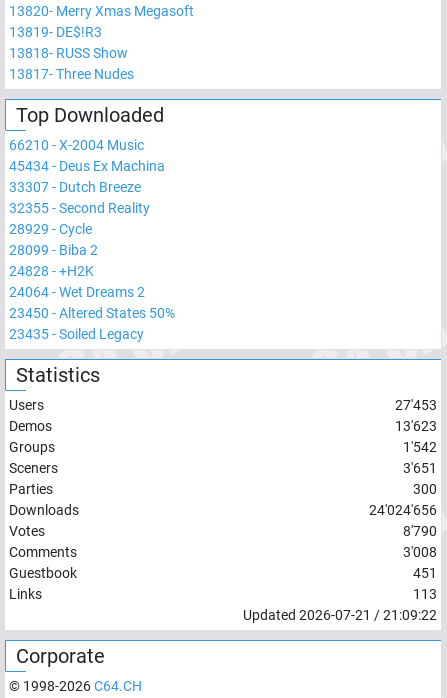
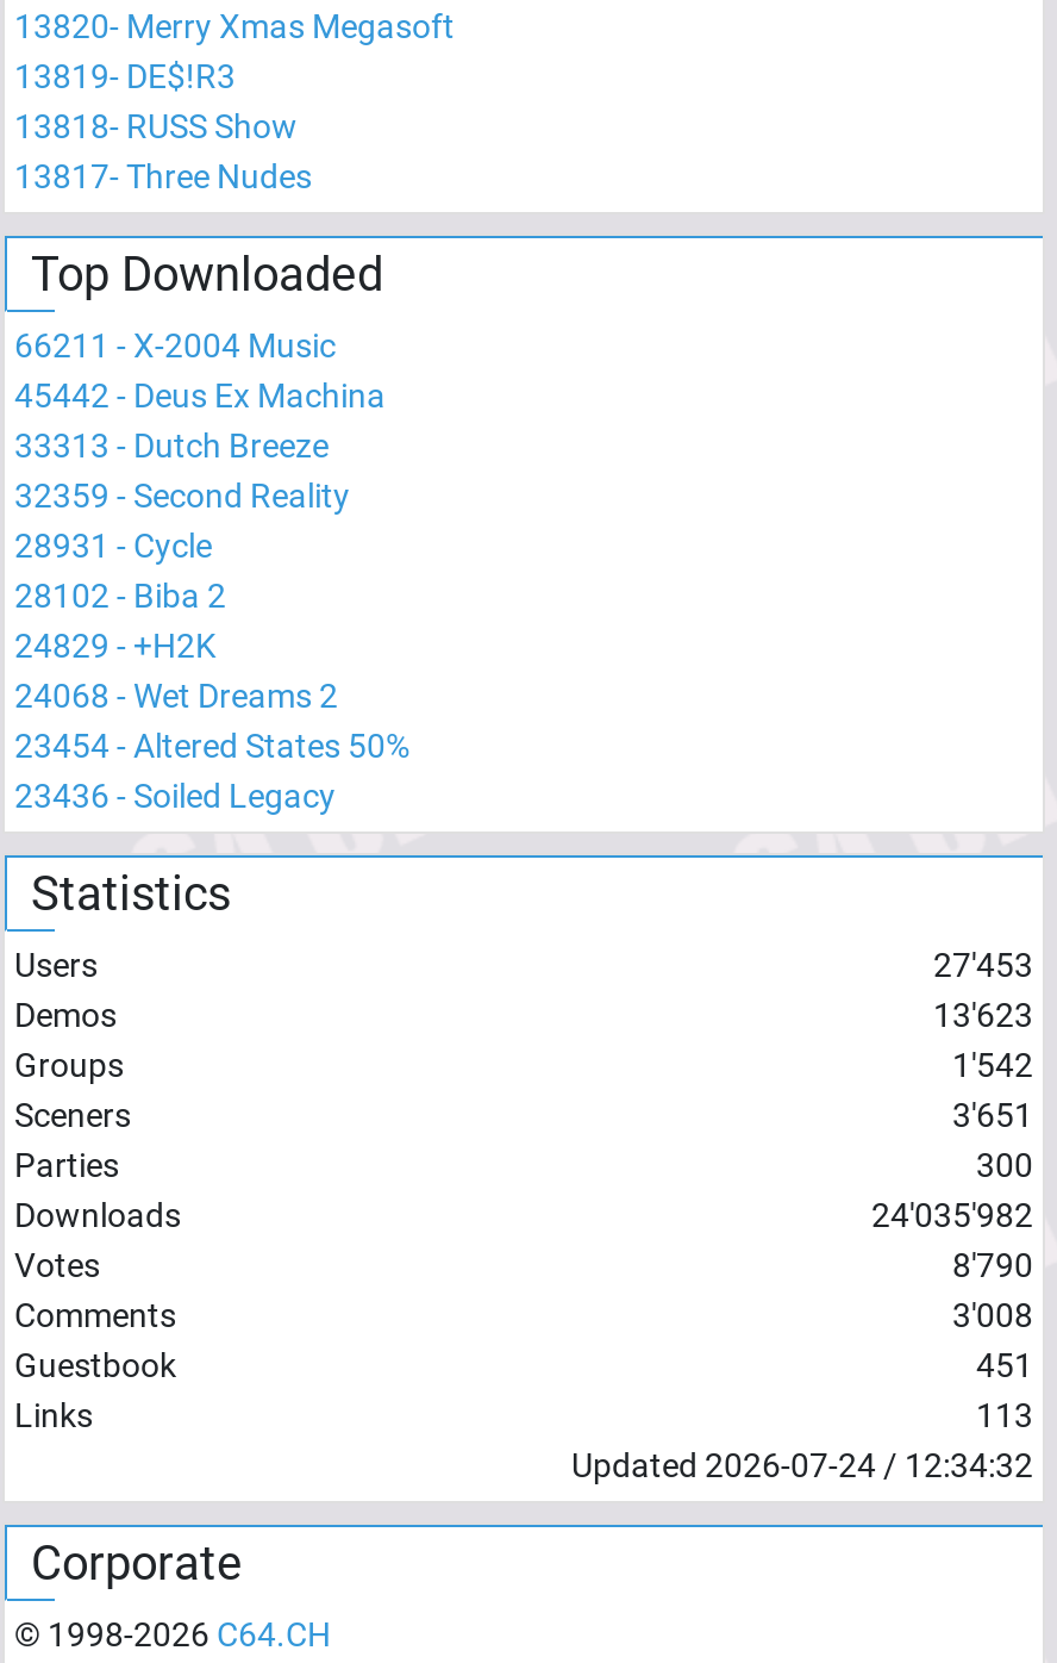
- 66210 - X-2004 Music
+ 66211 - X-2004 Music

- 45434 - Deus Ex Machina
+ 45442 - Deus Ex Machina

- 33307 - Dutch Breeze
+ 33313 - Dutch Breeze

- 32355 - Second Reality
+ 32359 - Second Reality

- 28929 - Cycle
+ 28931 - Cycle

- 28099 - Biba 2
+ 28102 - Biba 2

- 24828 - +H2K
+ 24829 - +H2K

- 24064 - Wet Dreams 2
+ 24068 - Wet Dreams 2

- 23450 - Altered States 50%
+ 23454 - Altered States 50%

- 23435 - Soiled Legacy
+ 23436 - Soiled Legacy

- 24'024'656
+ 24'035'982

- Updated 2026-07-21 / 21:09:22
+ Updated 2026-07-24 / 12:34:32
